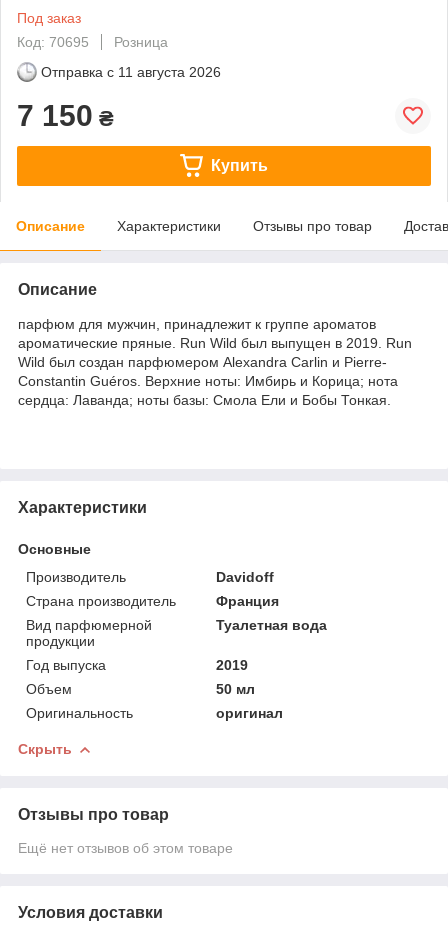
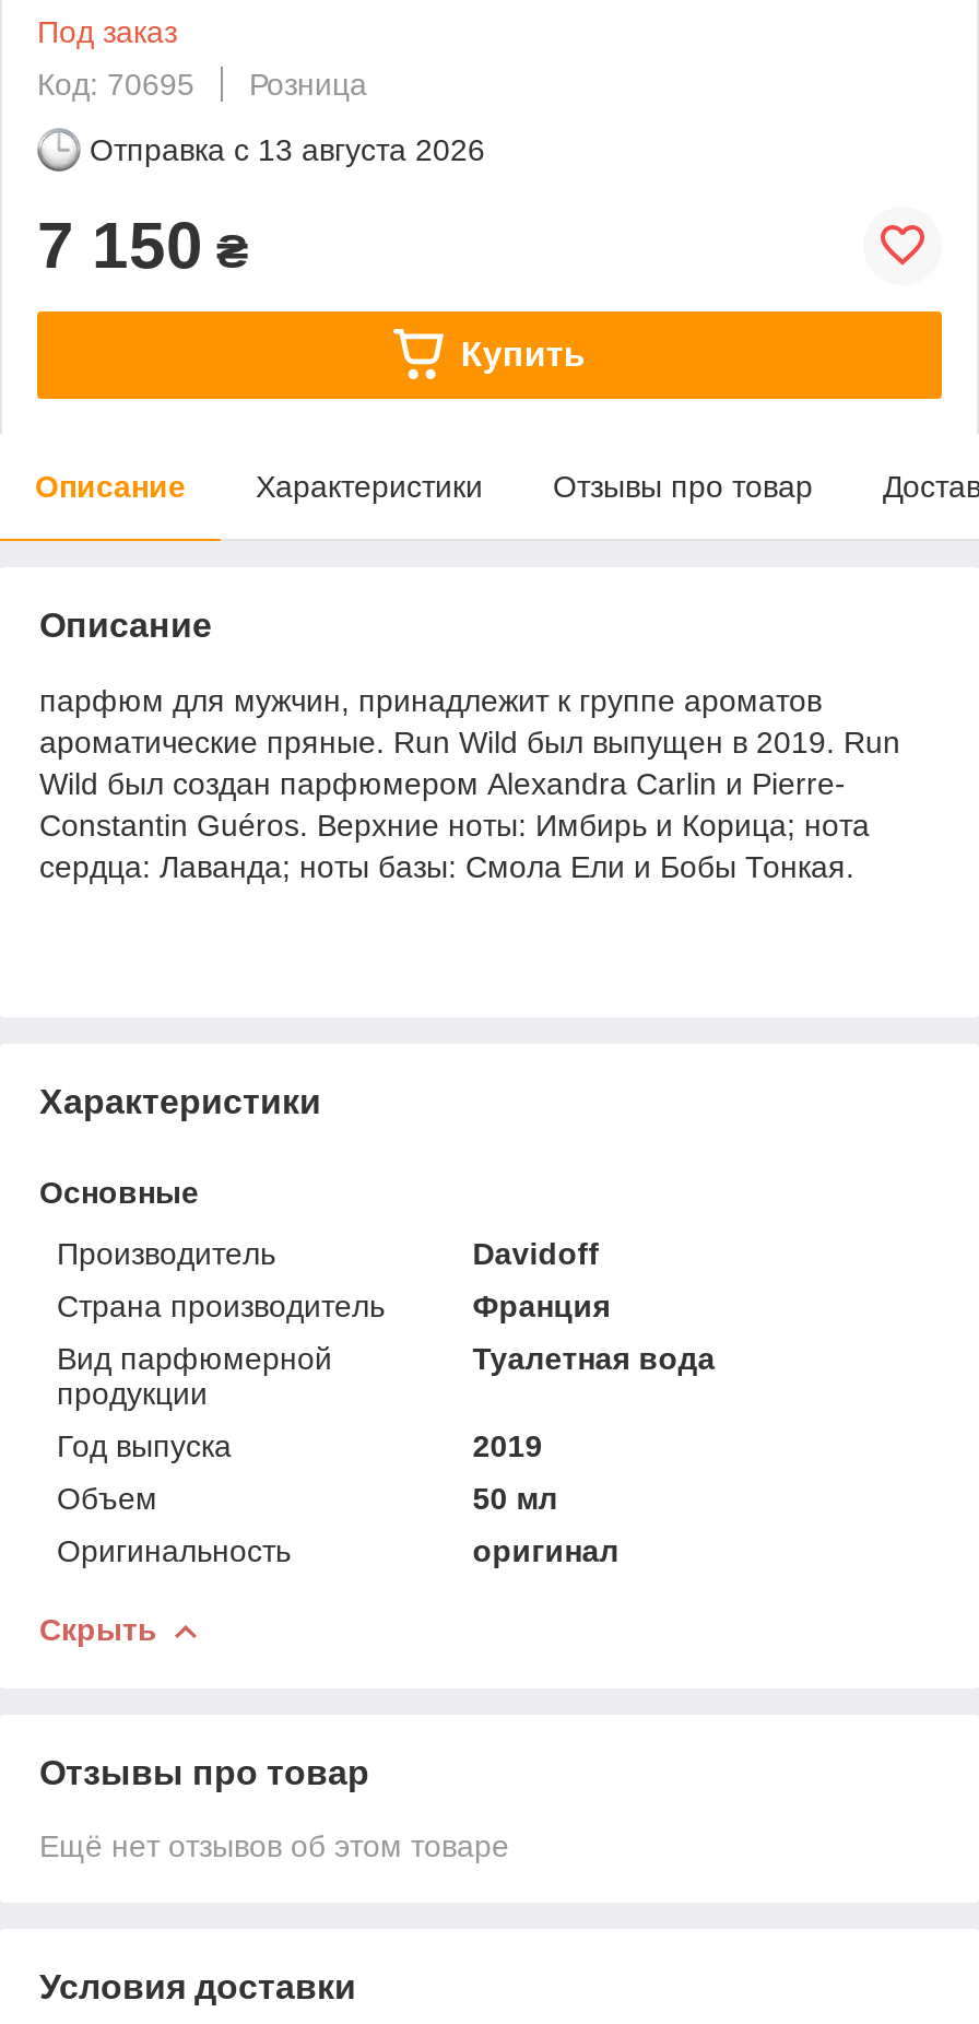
- Отправка с 11 августа 2026
+ Отправка с 13 августа 2026
